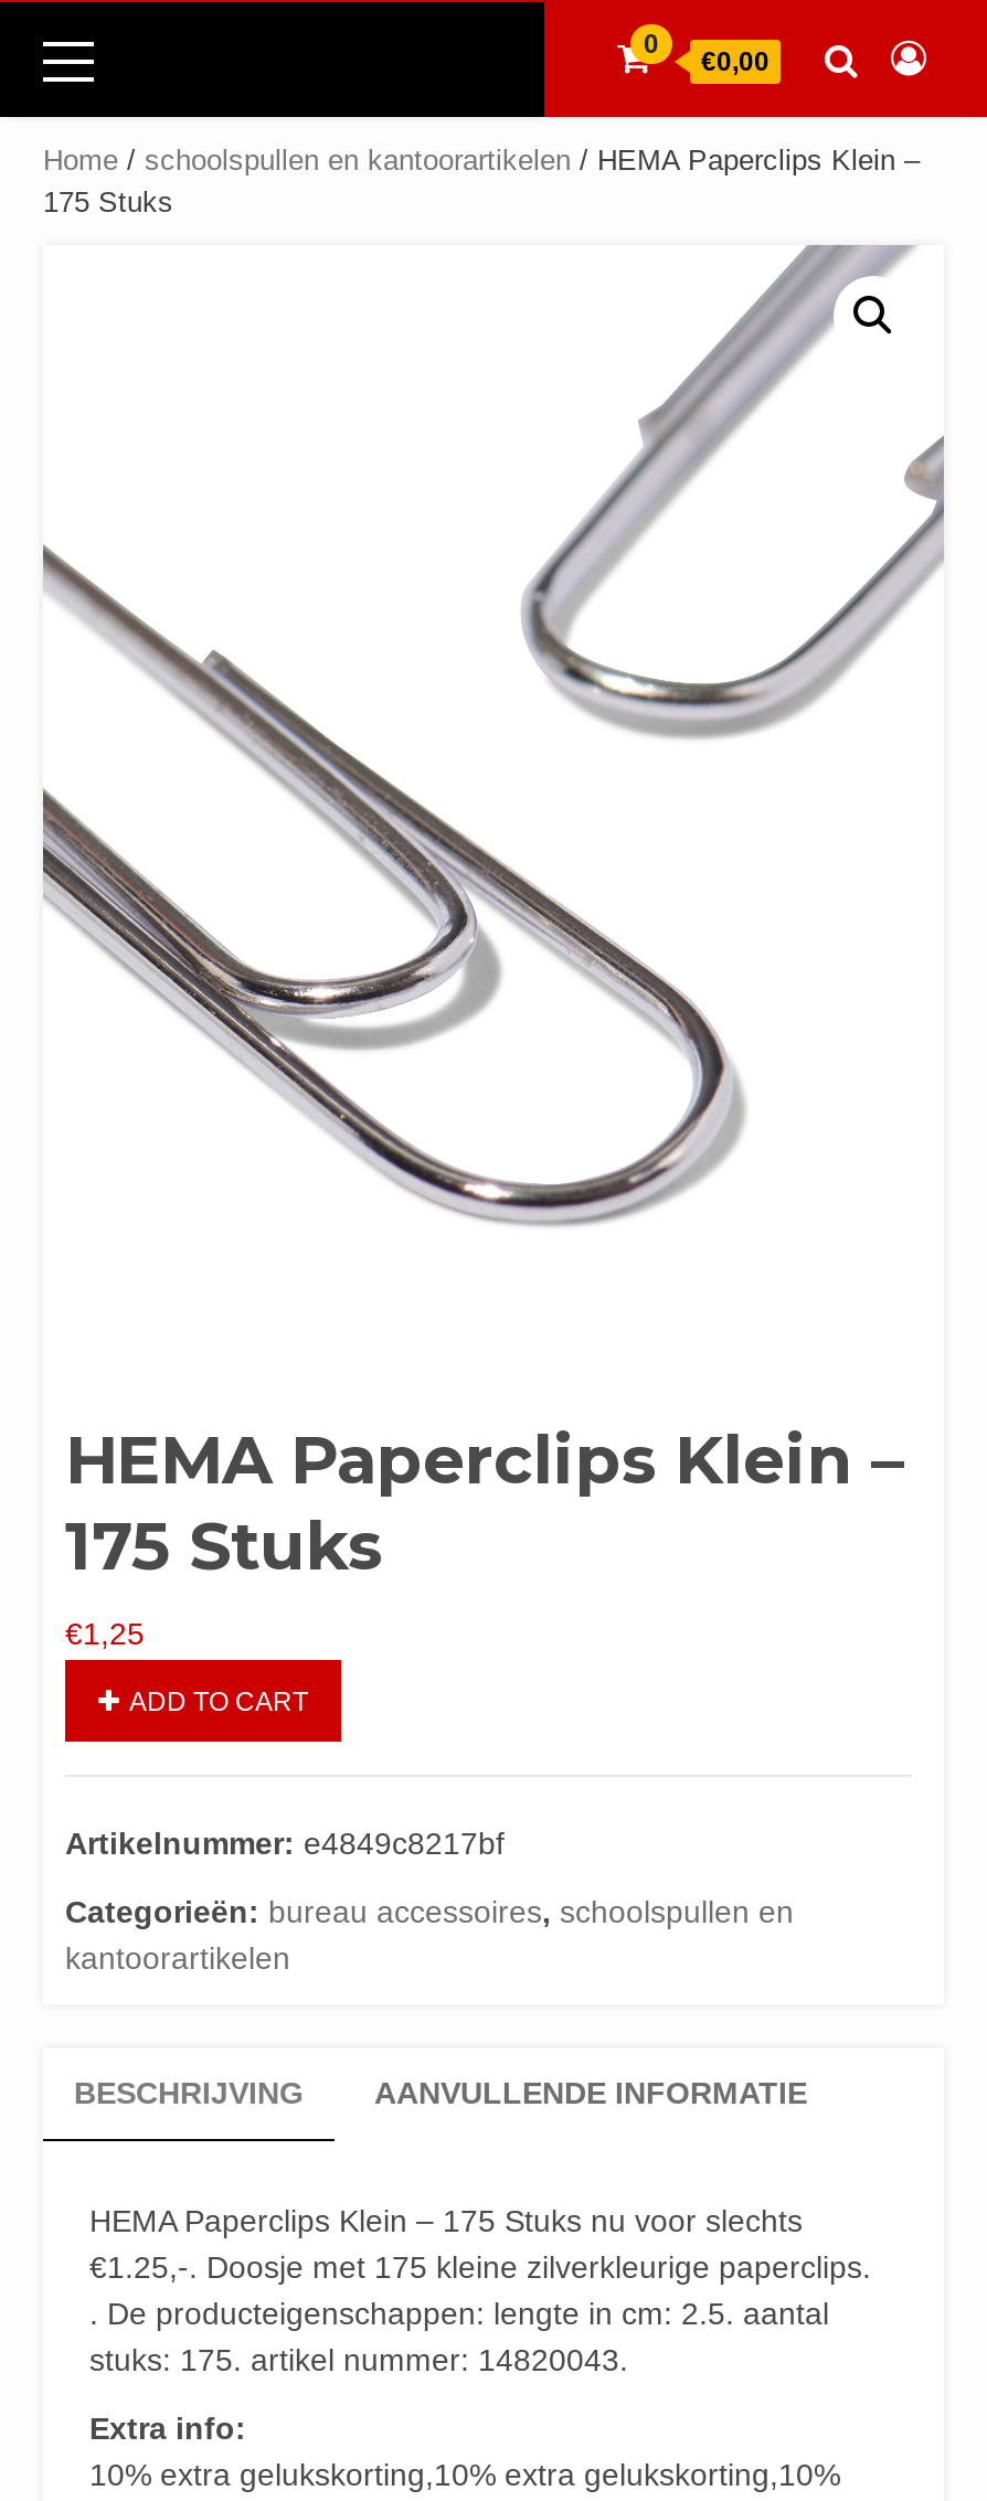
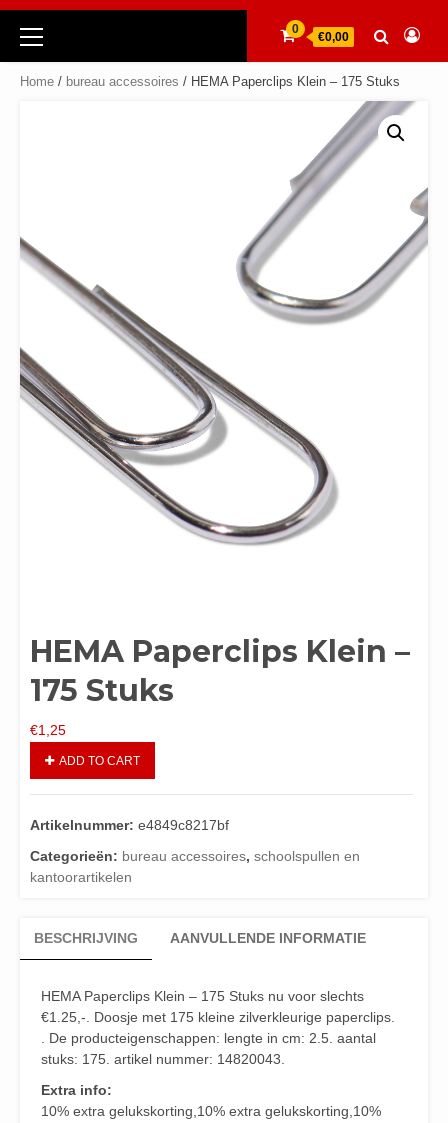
- Home / schoolspullen en kantoorartikelen / HEMA Paperclips Klein –
- 175 Stuks
+ Home / bureau accessoires / HEMA Paperclips Klein – 175 Stuks
